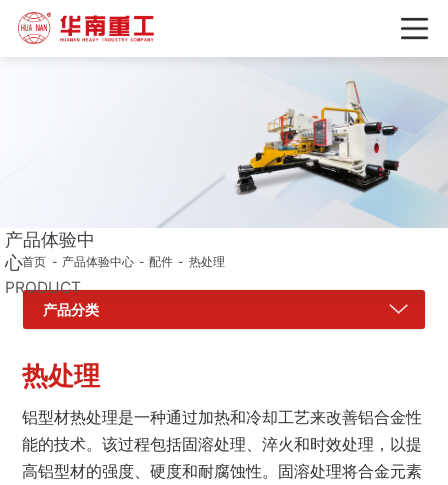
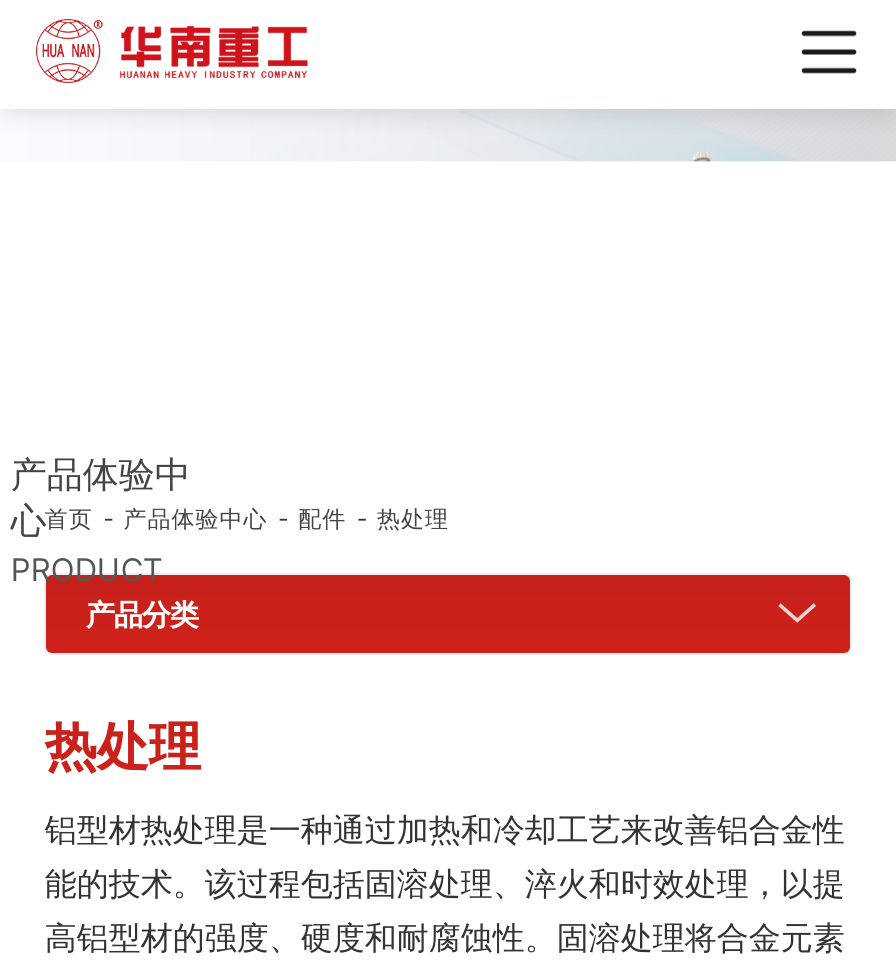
- [image]
